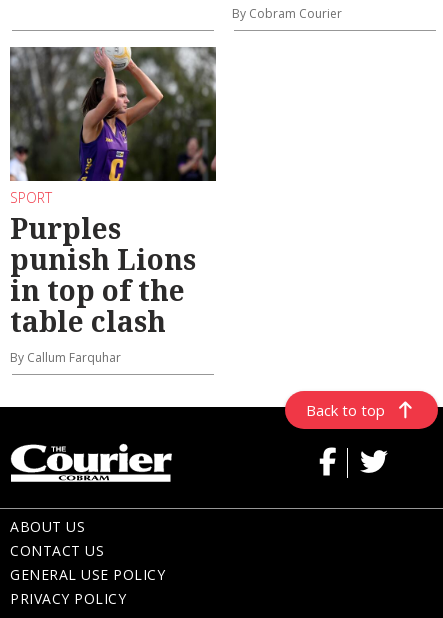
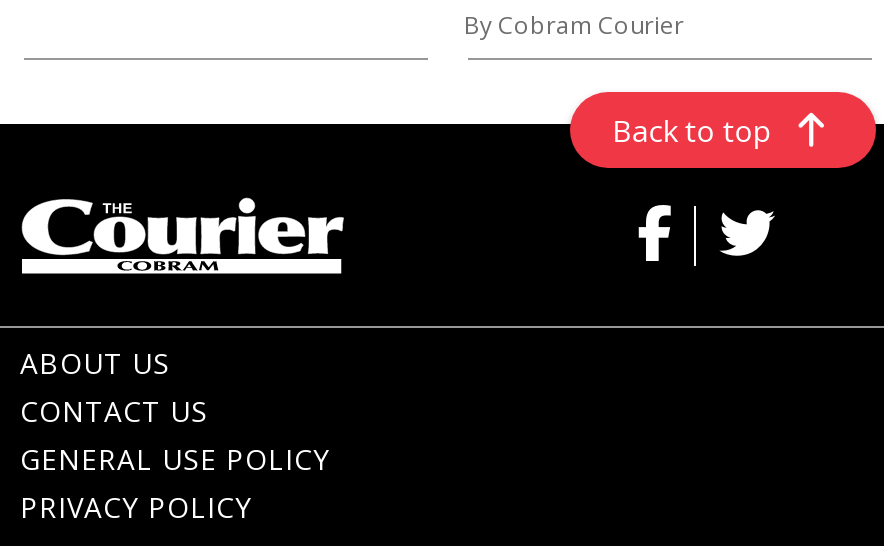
- [image]
- SPORT
- Purples
- punish Lions
- in top of the
- table clash
- By Callum Farquhar
